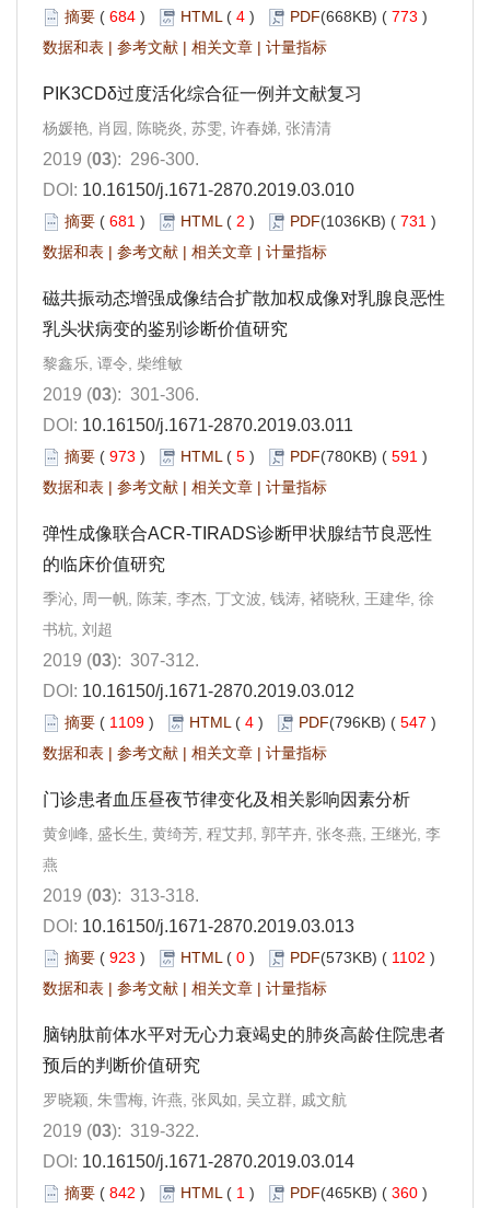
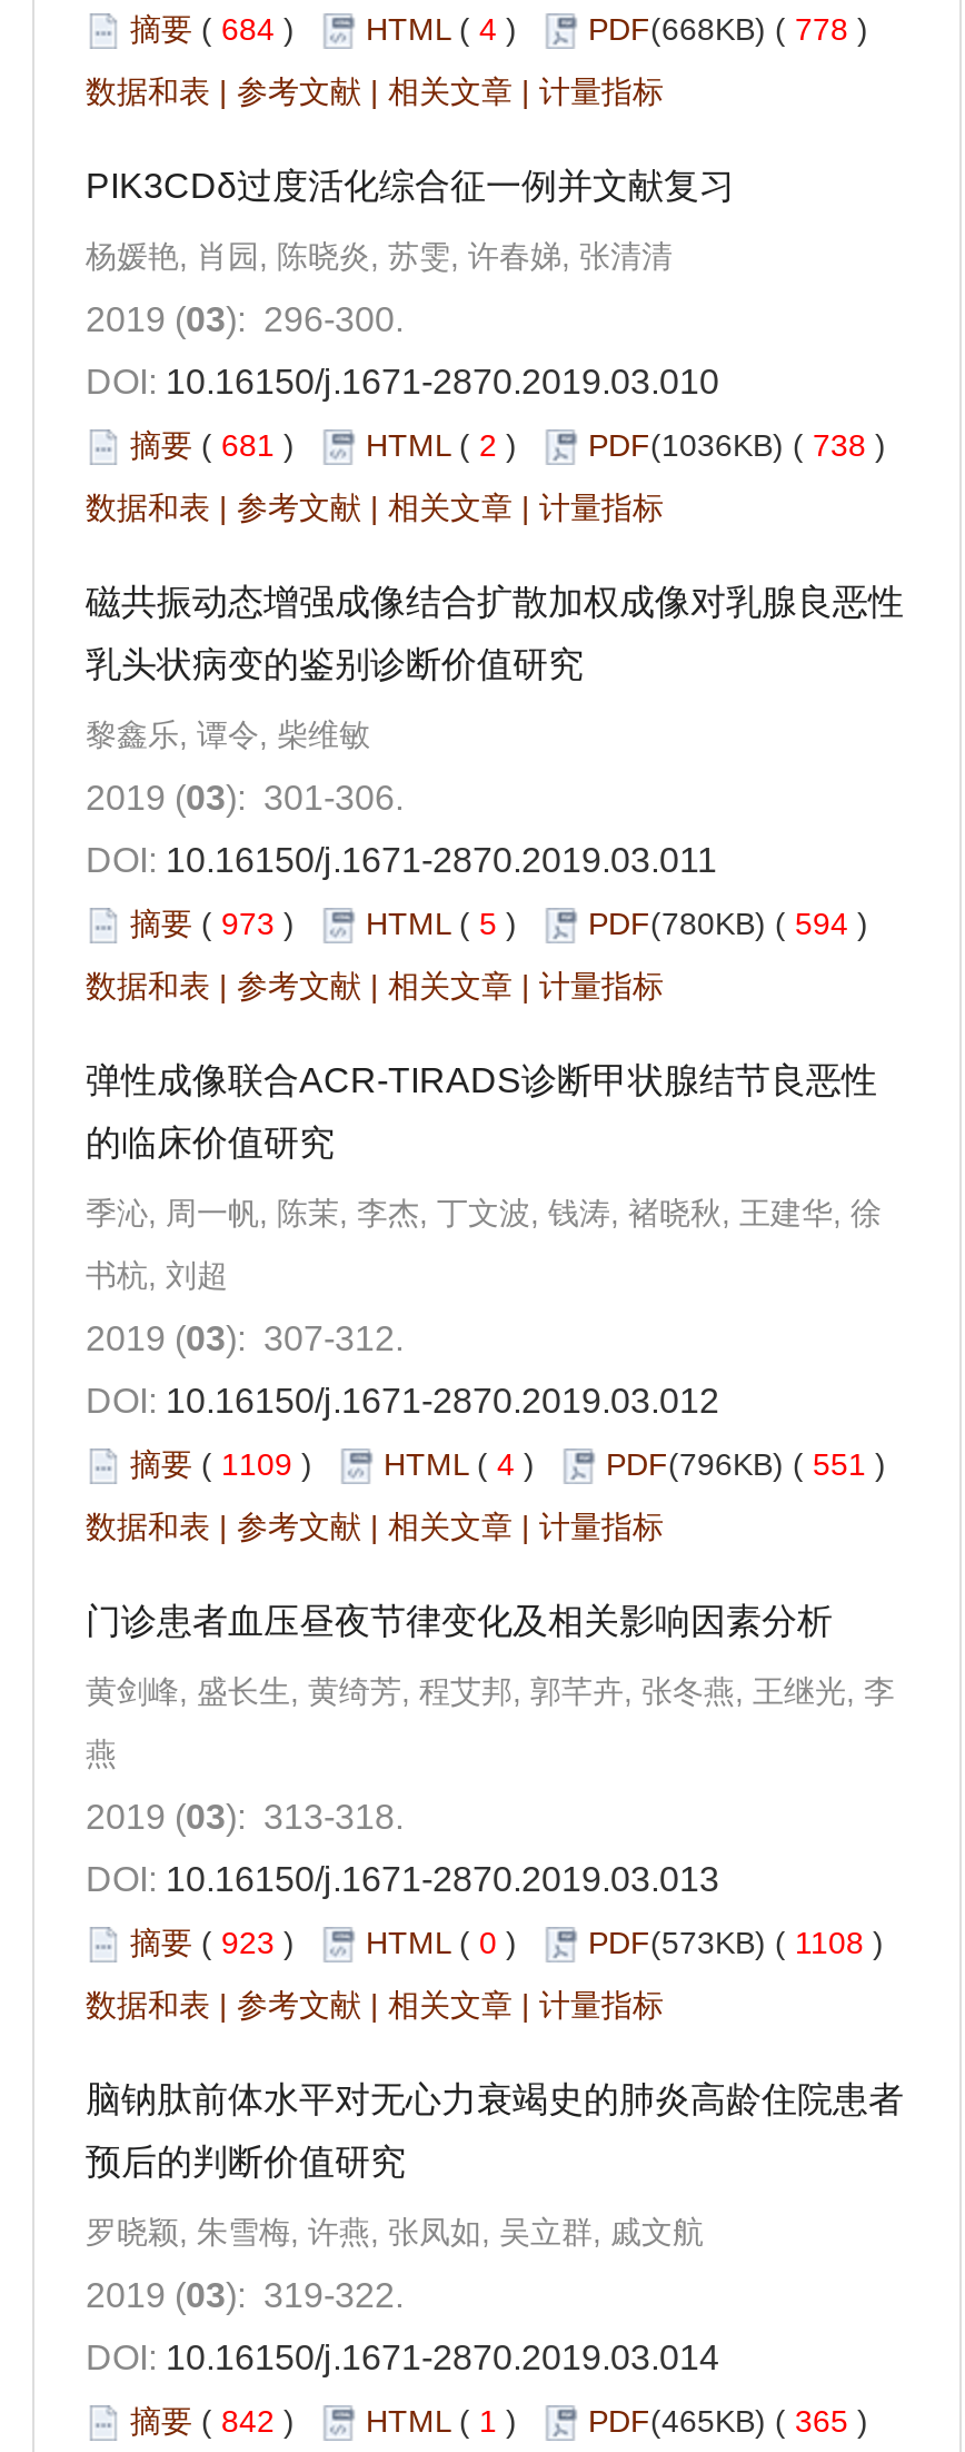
- 摘要(684) HTML (4) PDF(668KB) (773)
+ 摘要(684) HTML (4) PDF(668KB) (778)

- 摘要(681) HTML (2) PDF(1036KB) (731)
+ 摘要(681) HTML (2) PDF(1036KB) (738)

- 摘要(973) HTML (5) PDF(780KB) (591)
+ 摘要(973) HTML (5) PDF(780KB) (594)

- 摘要(1109) HTML (4) PDF(796KB) (547)
+ 摘要(1109) HTML (4) PDF(796KB) (551)

- 摘要(923) HTML (0) PDF(573KB) (1102)
+ 摘要(923) HTML (0) PDF(573KB) (1108)

- 摘要(842) HTML (1) PDF(465KB) (360)
+ 摘要(842) HTML (1) PDF(465KB) (365)
